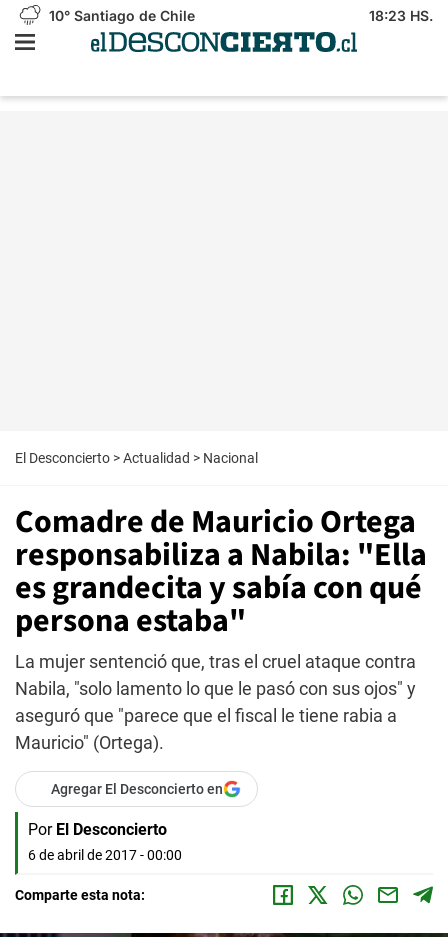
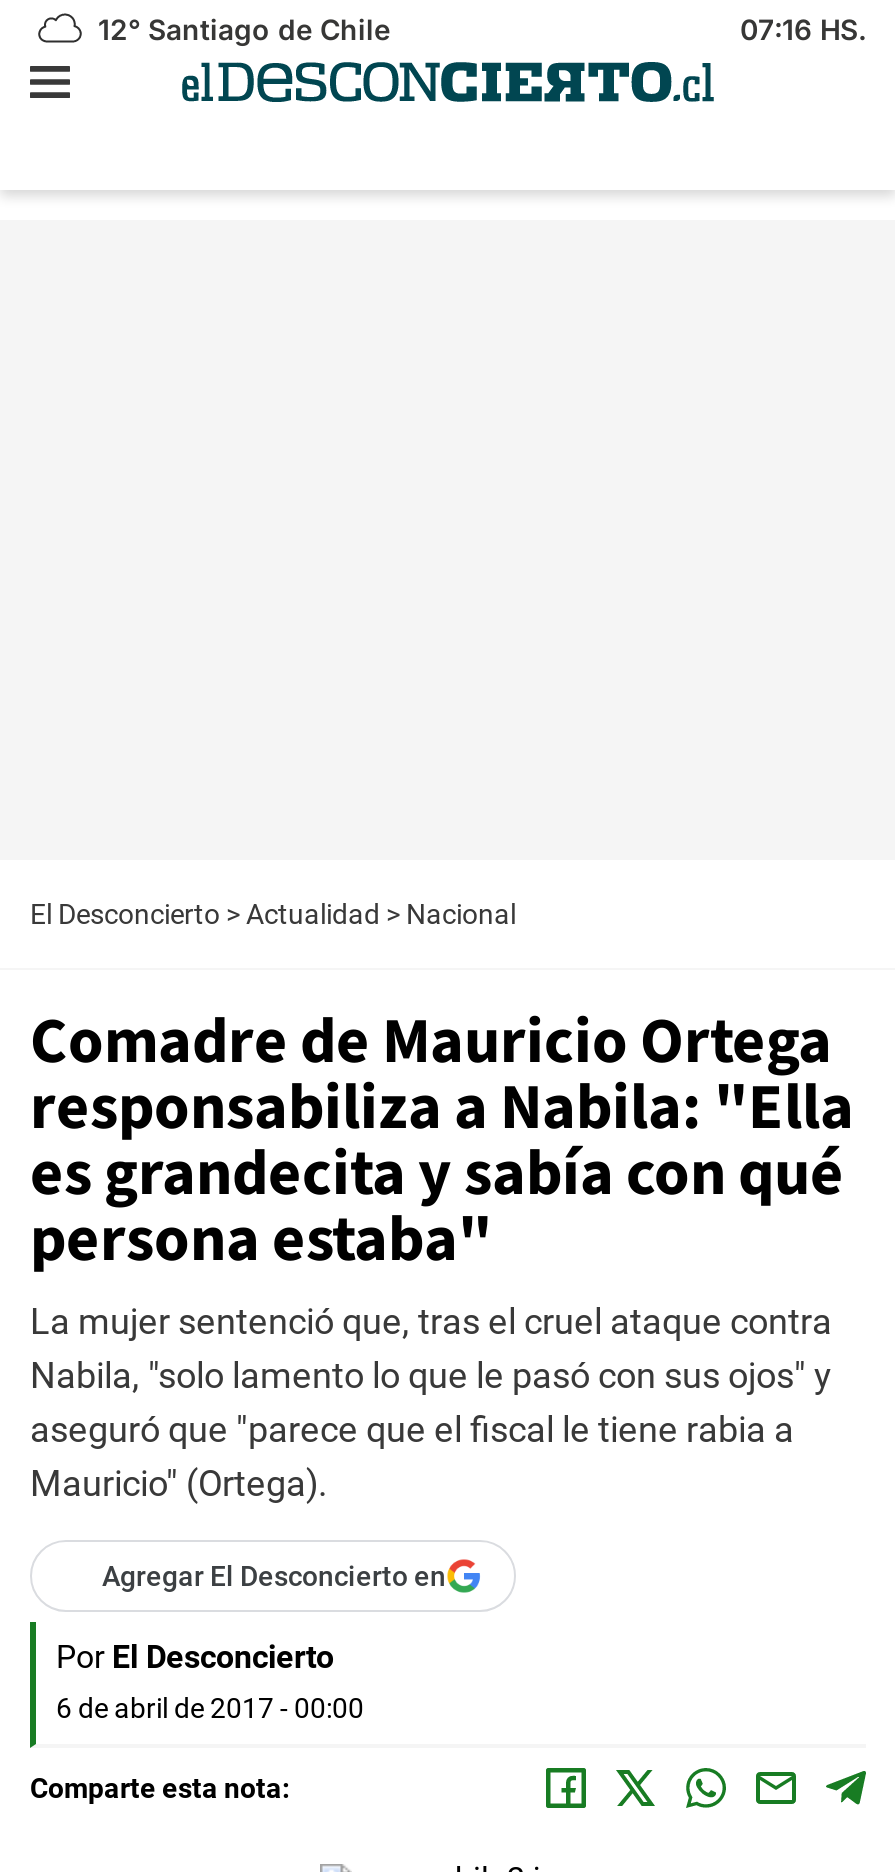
- 10° Santiago de Chile
+ 12° Santiago de Chile

- 18:23 HS.
+ 07:16 HS.
